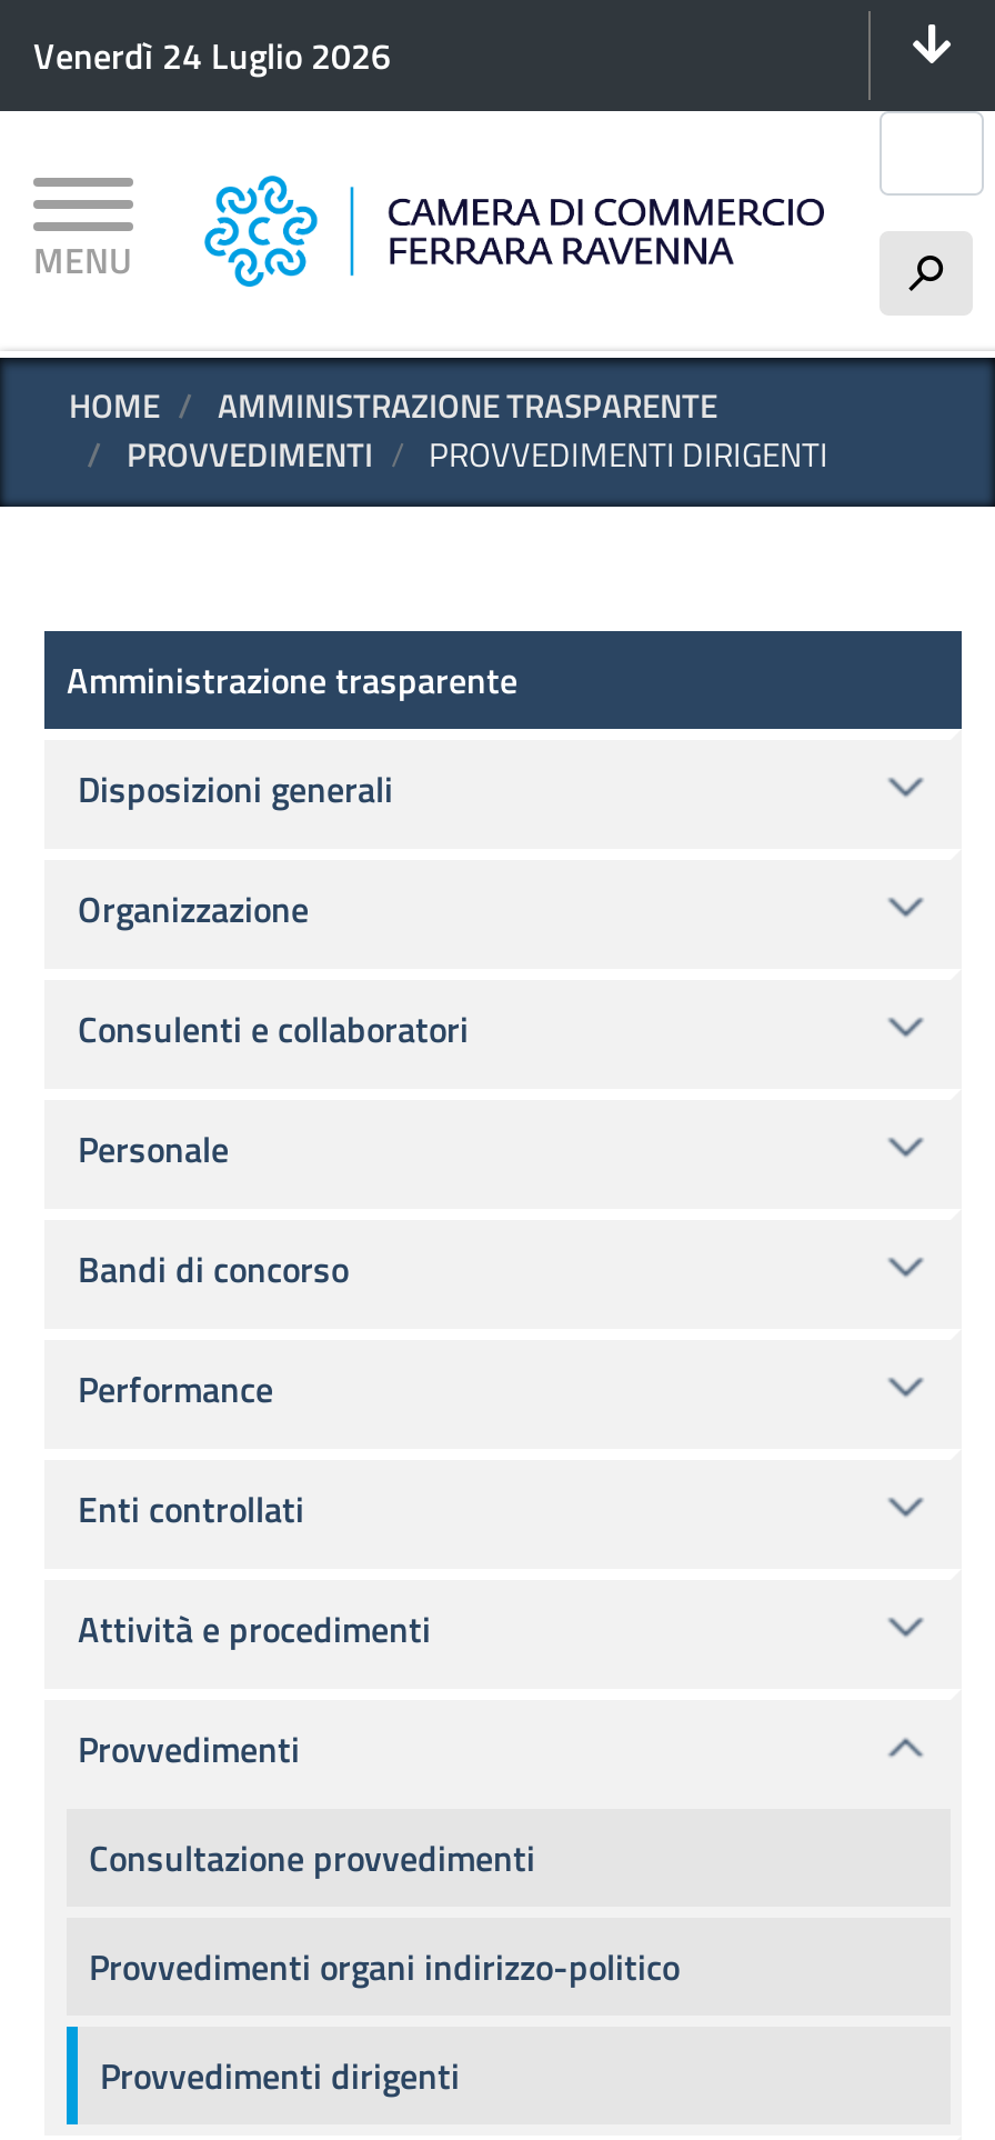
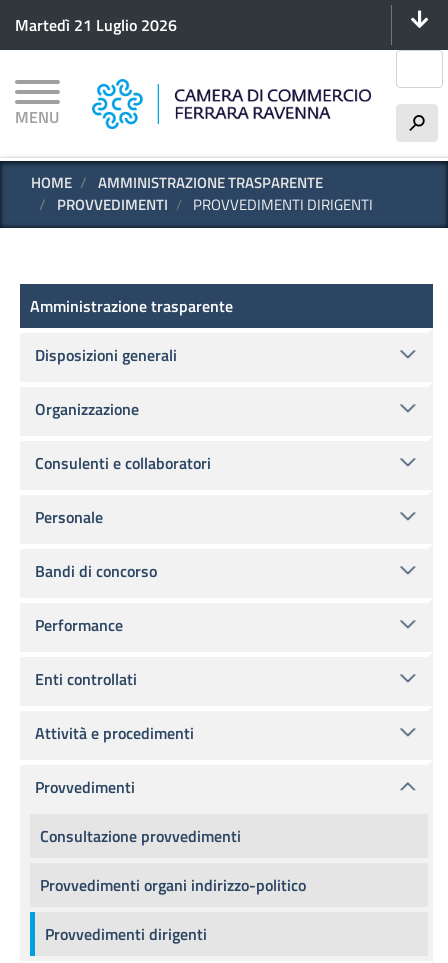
- Venerdì 24 Luglio 2026
+ Martedì 21 Luglio 2026
